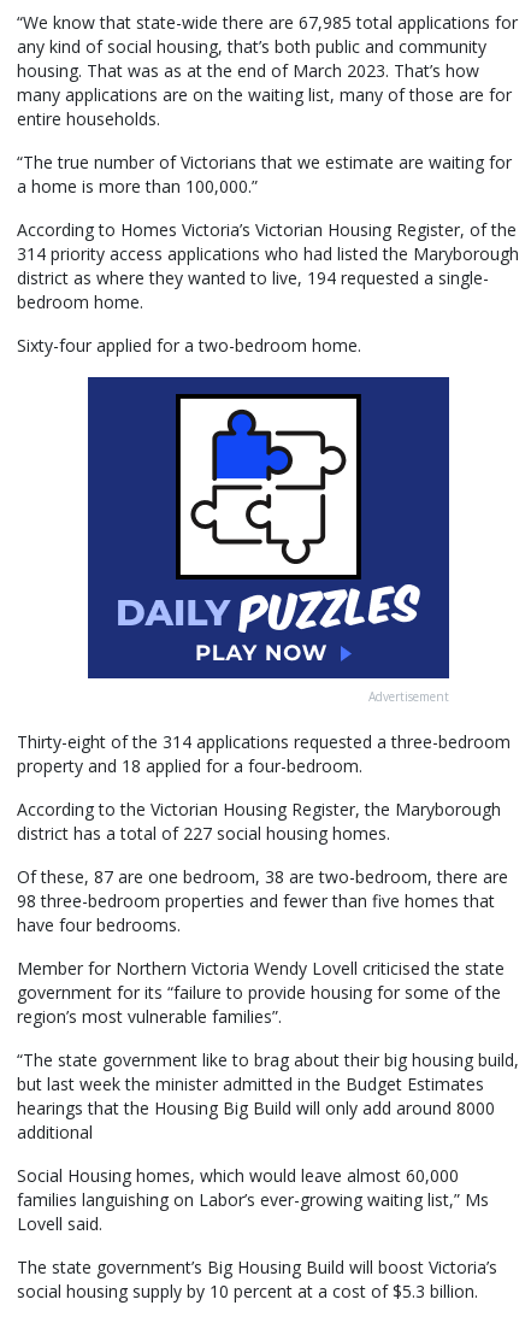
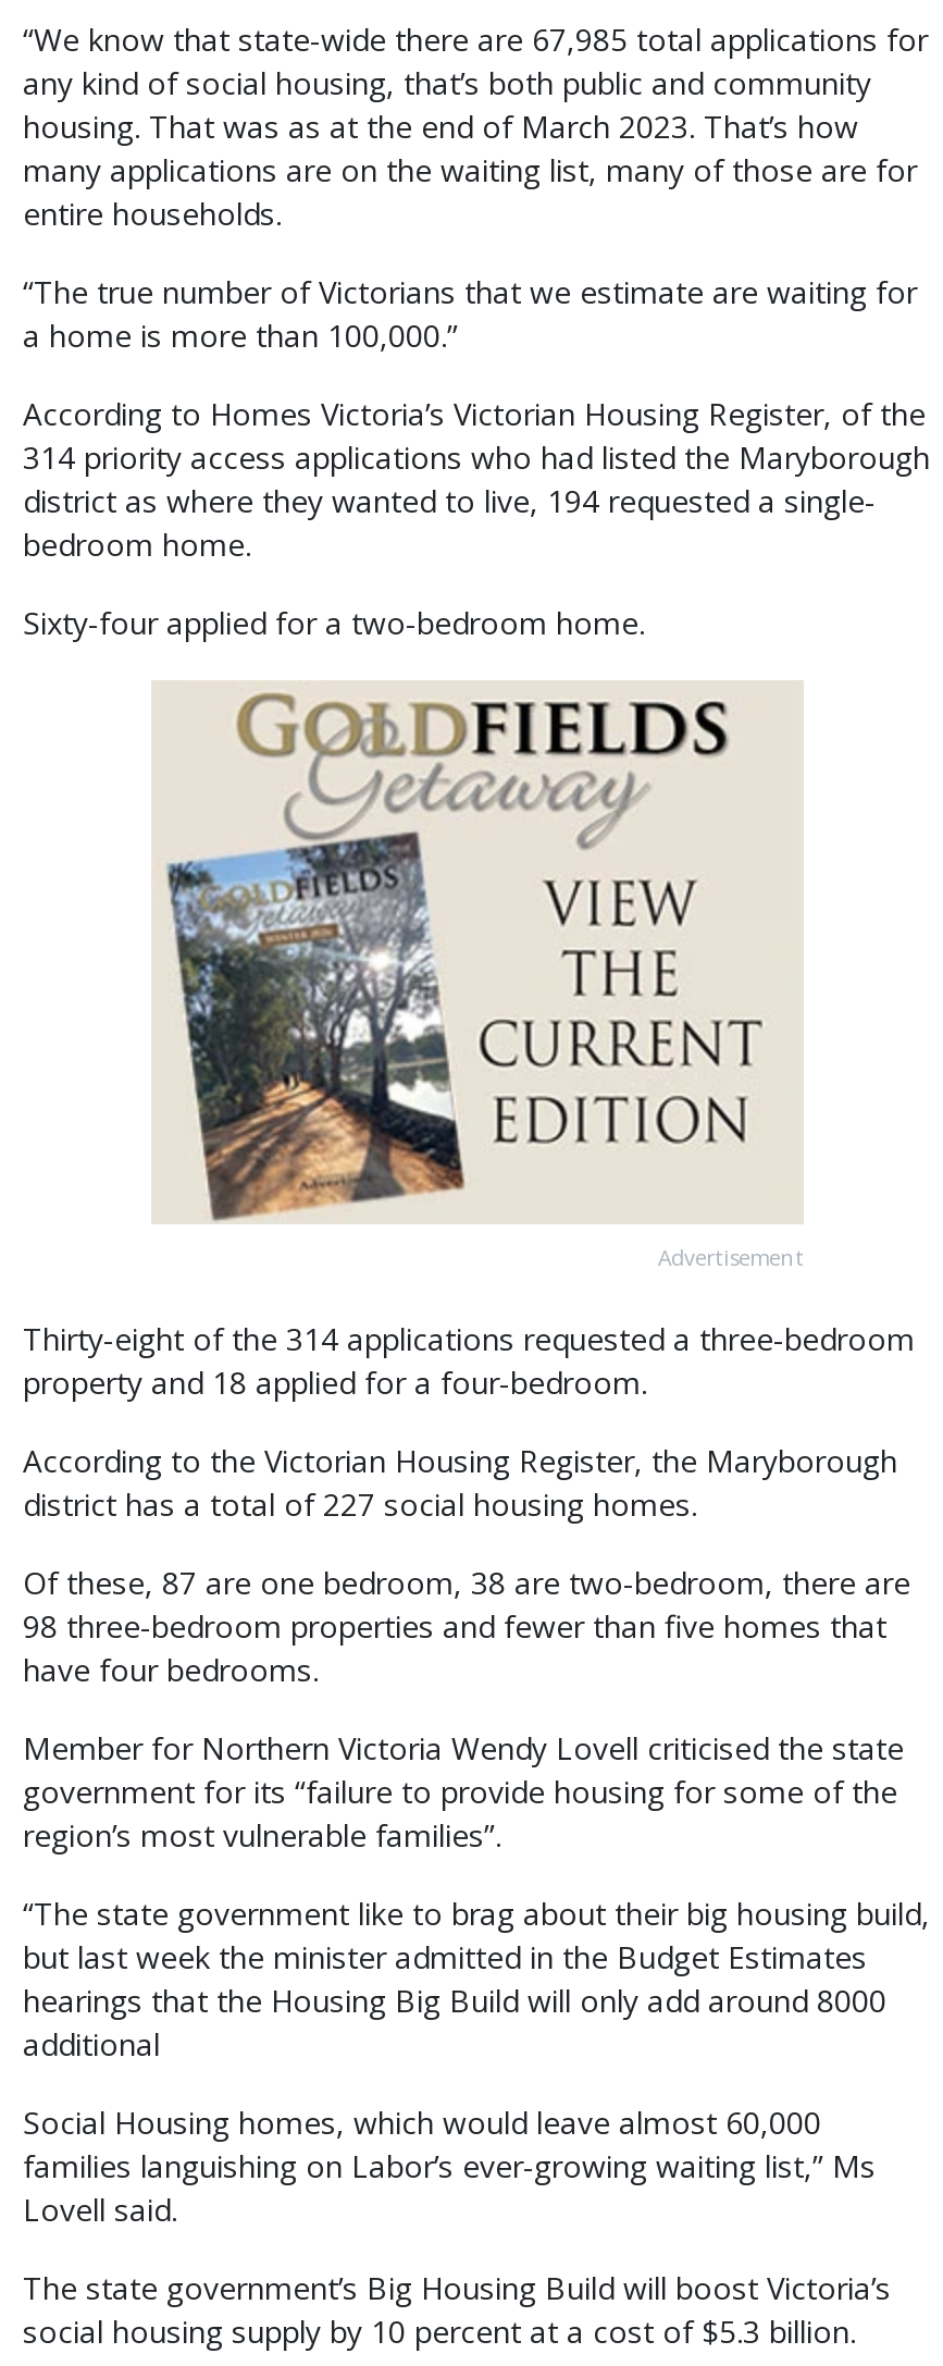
- [image]
+ [image]
